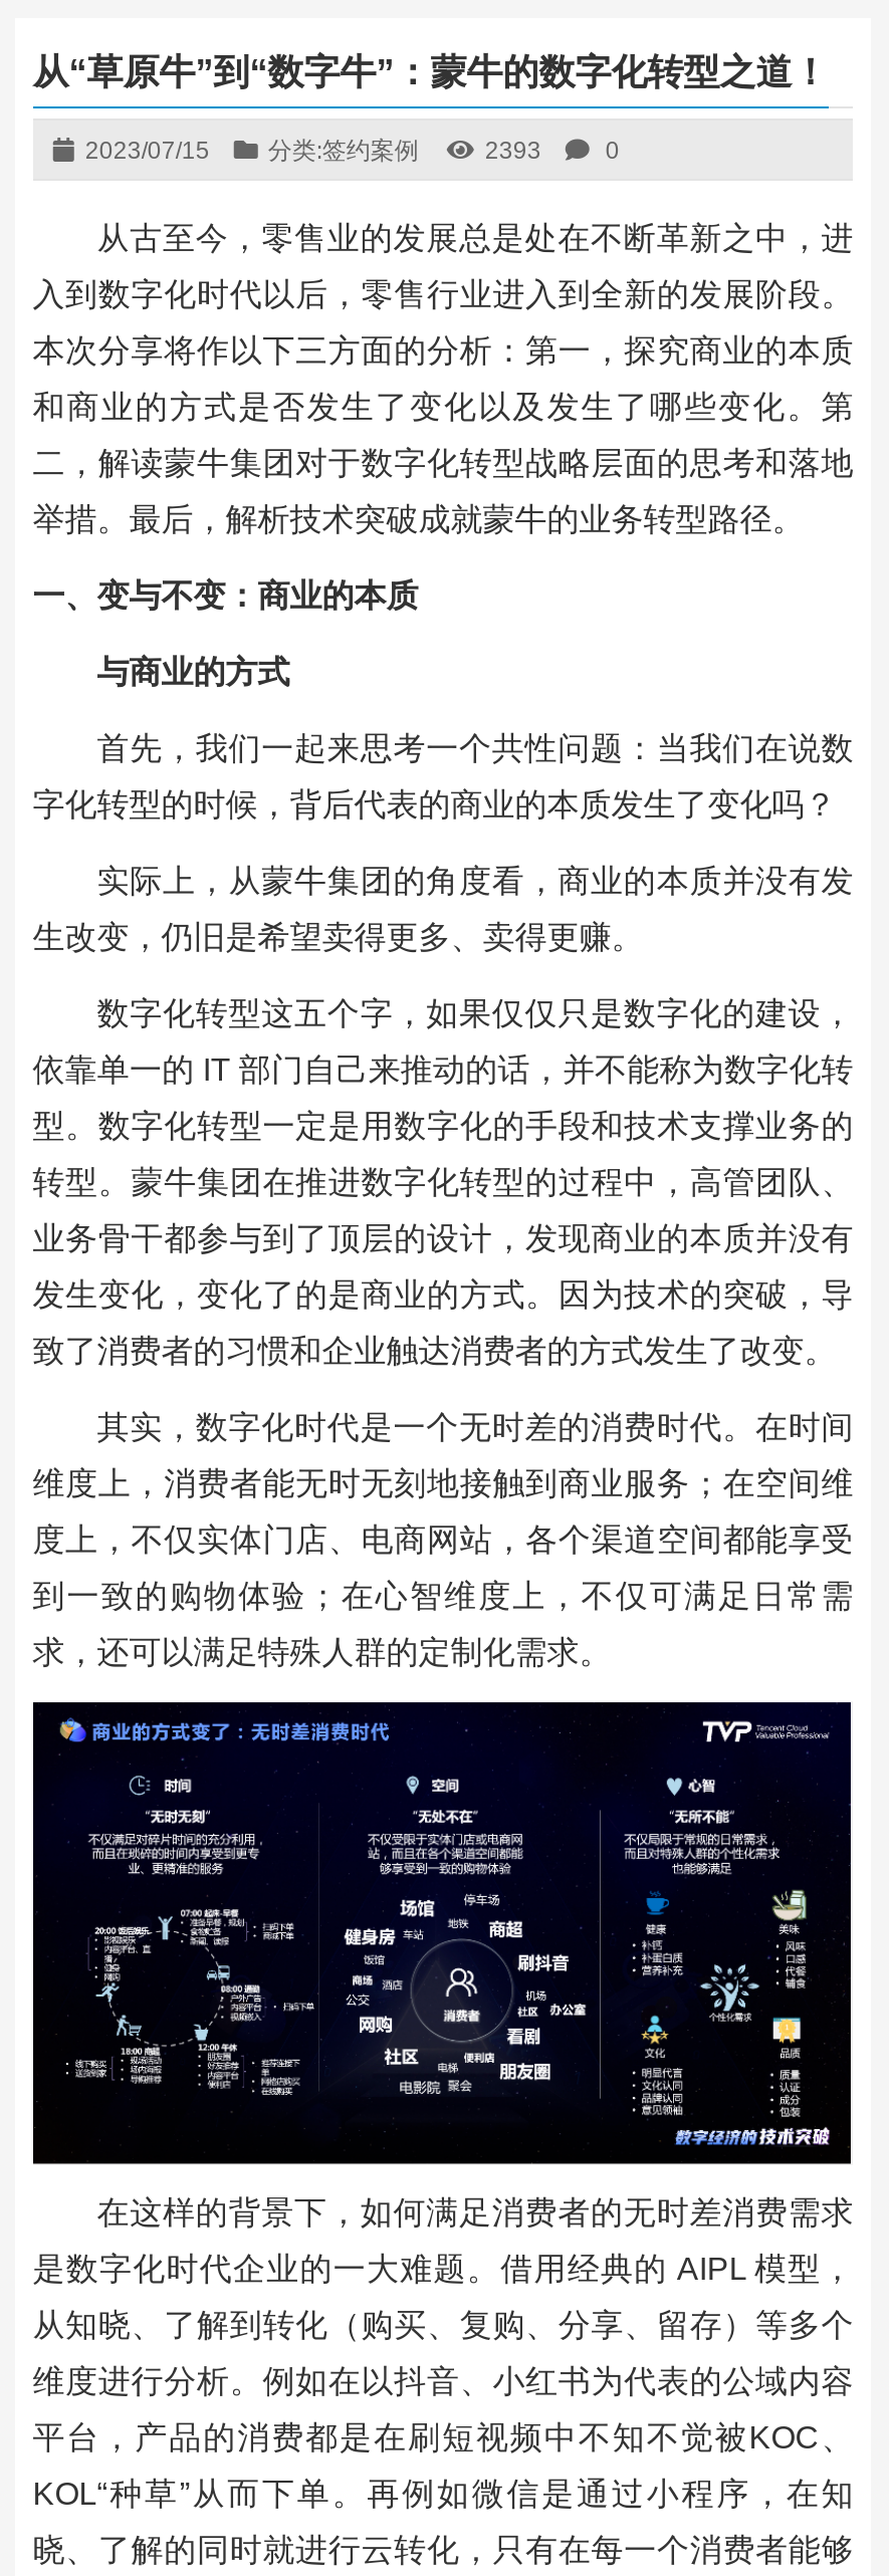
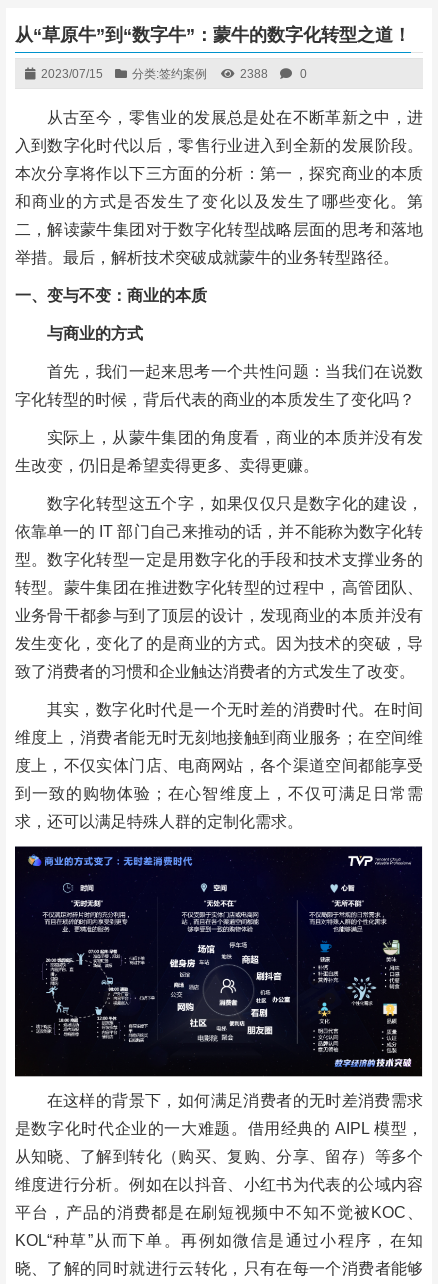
- 2393
+ 2388
